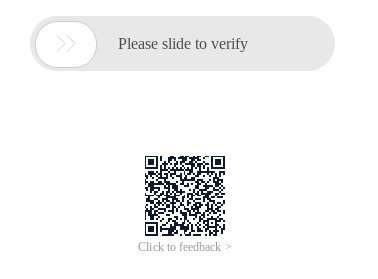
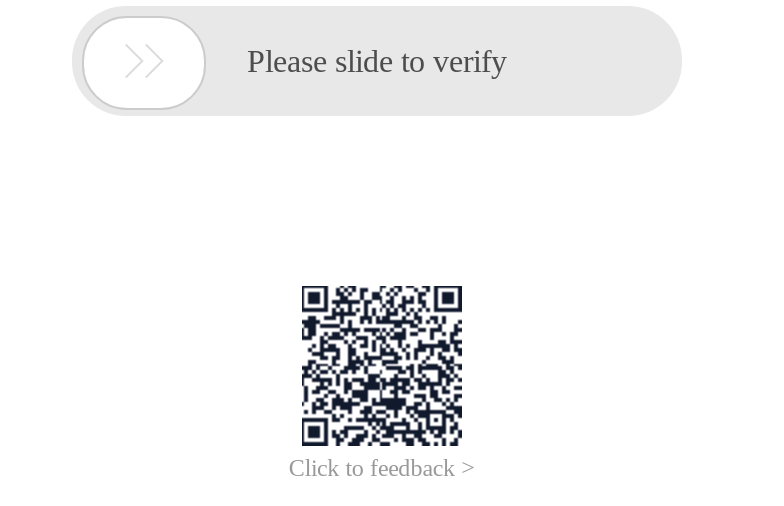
- [image]
+ [image]
